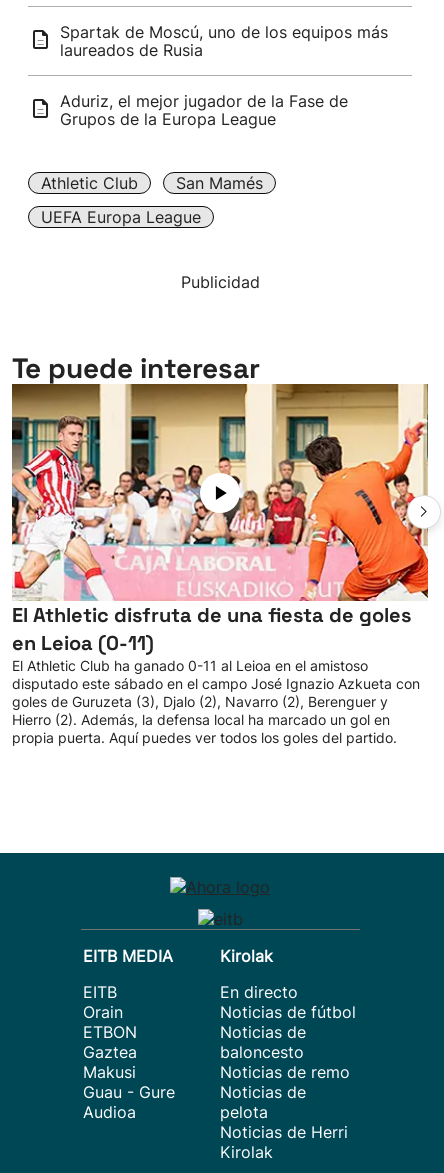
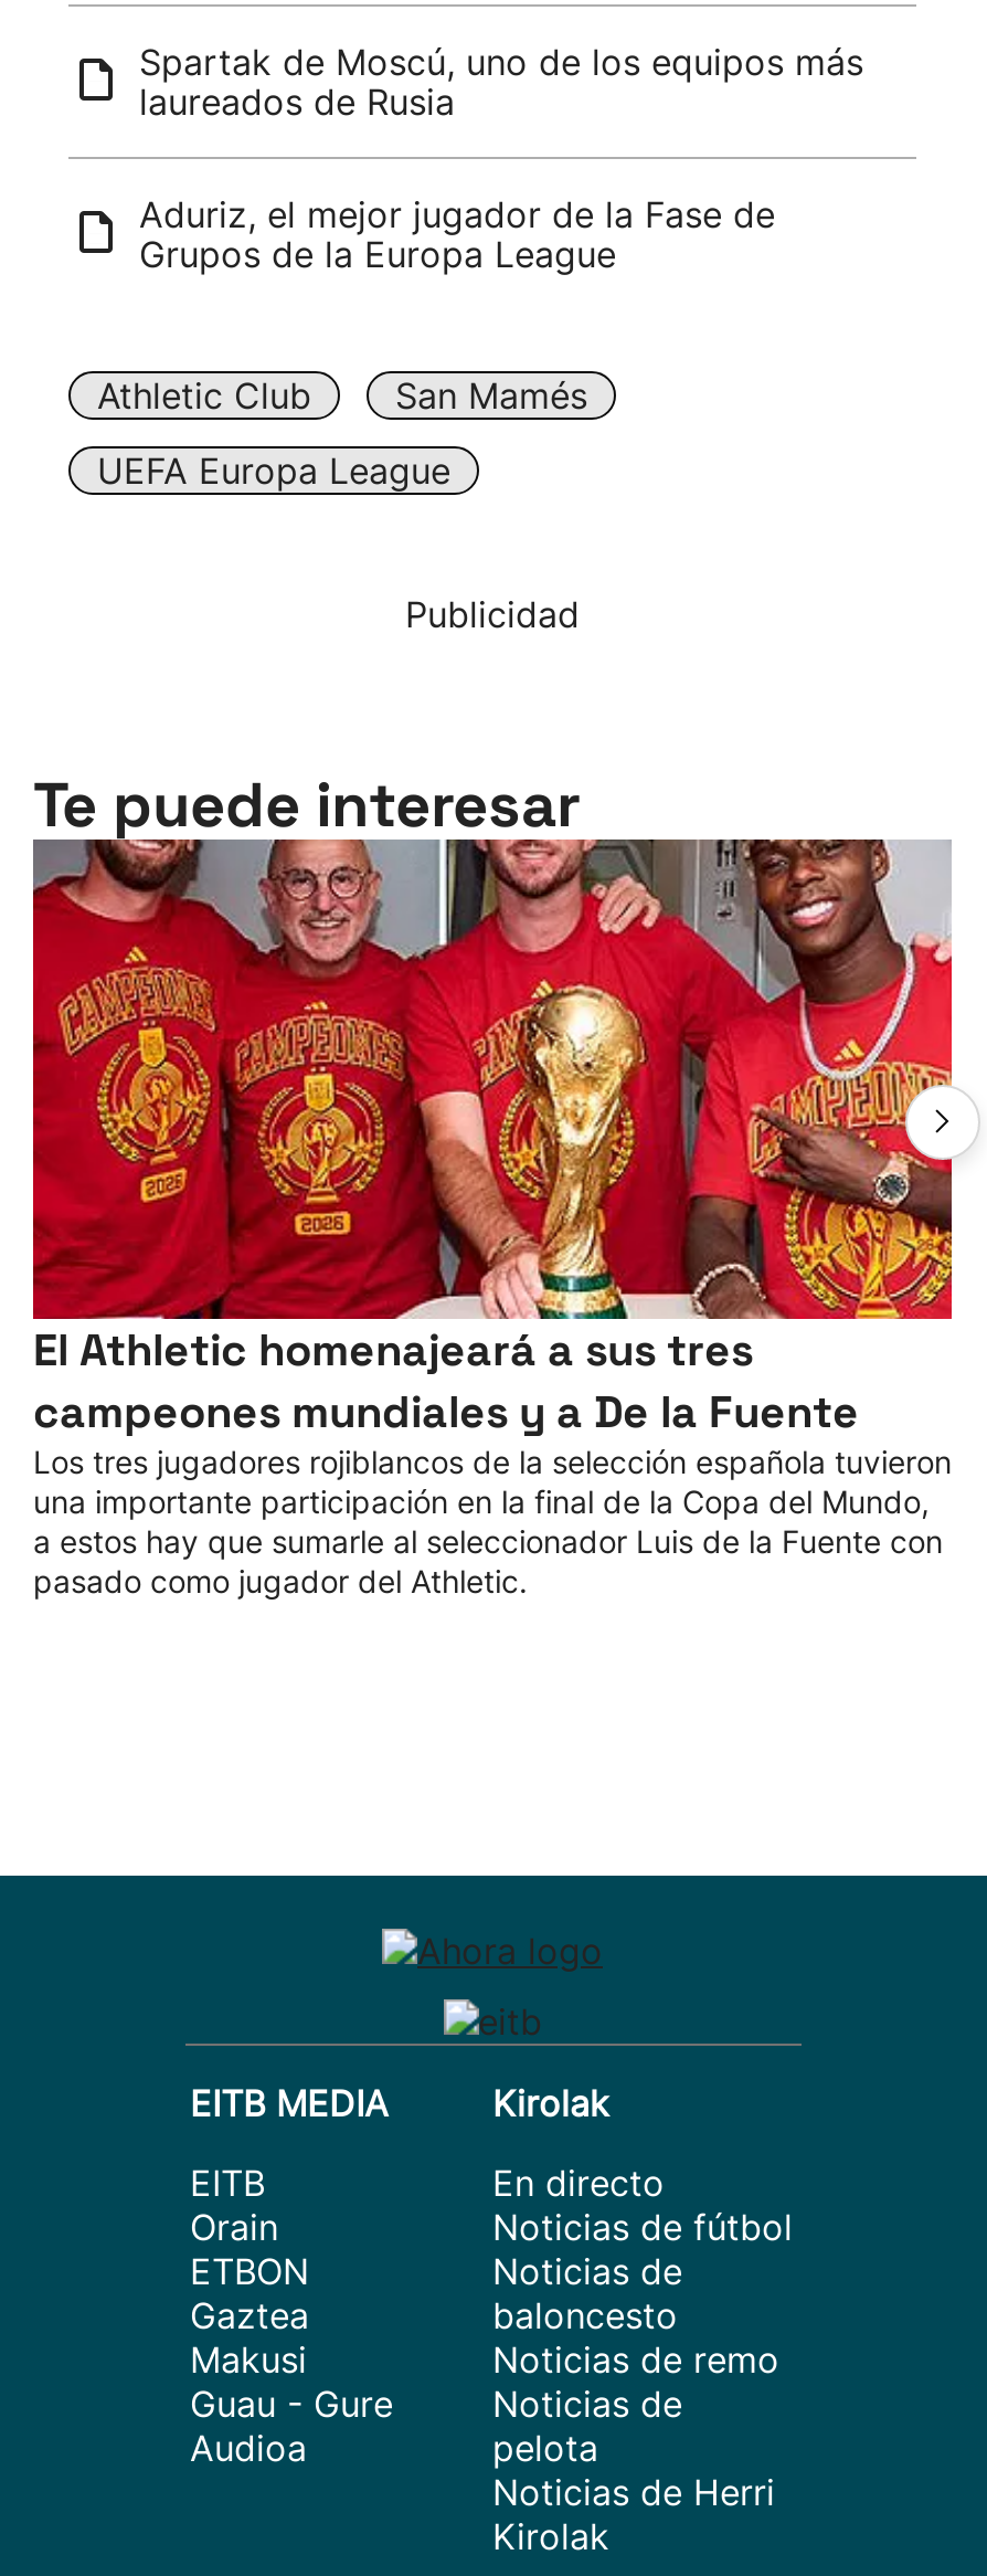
- [image]
- El Athletic disfruta de una fiesta de goles
- en Leioa (0-11)
- El Athletic Club ha ganado 0-11 al Leioa en el amistoso
- disputado este sábado en el campo José Ignazio Azkueta con
- goles de Guruzeta (3), Djalo (2), Navarro (2), Berenguer y
- Hierro (2). Además, la defensa local ha marcado un gol en
- propia puerta. Aquí puedes ver todos los goles del partido.
+ [image]
+ El Athletic homenajeará a sus tres
+ campeones mundiales y a De la Fuente
+ Los tres jugadores rojiblancos de la selección española tuvieron
+ una importante participación en la final de la Copa del Mundo,
+ a estos hay que sumarle al seleccionador Luis de la Fuente con
+ pasado como jugador del Athletic.
